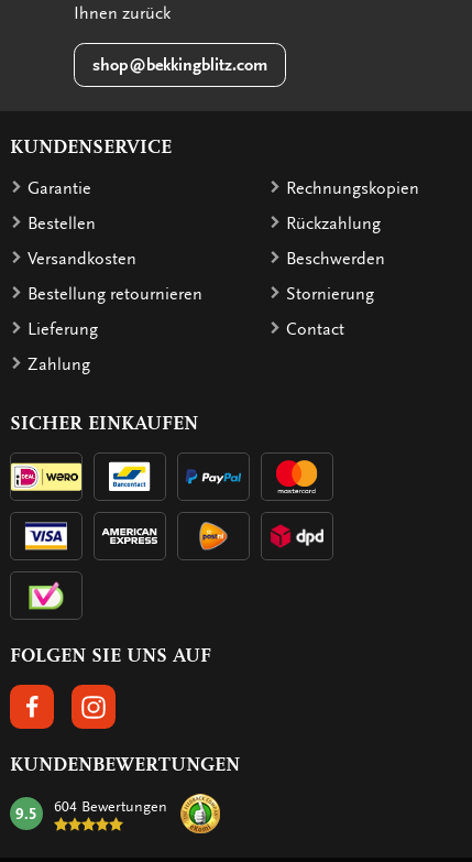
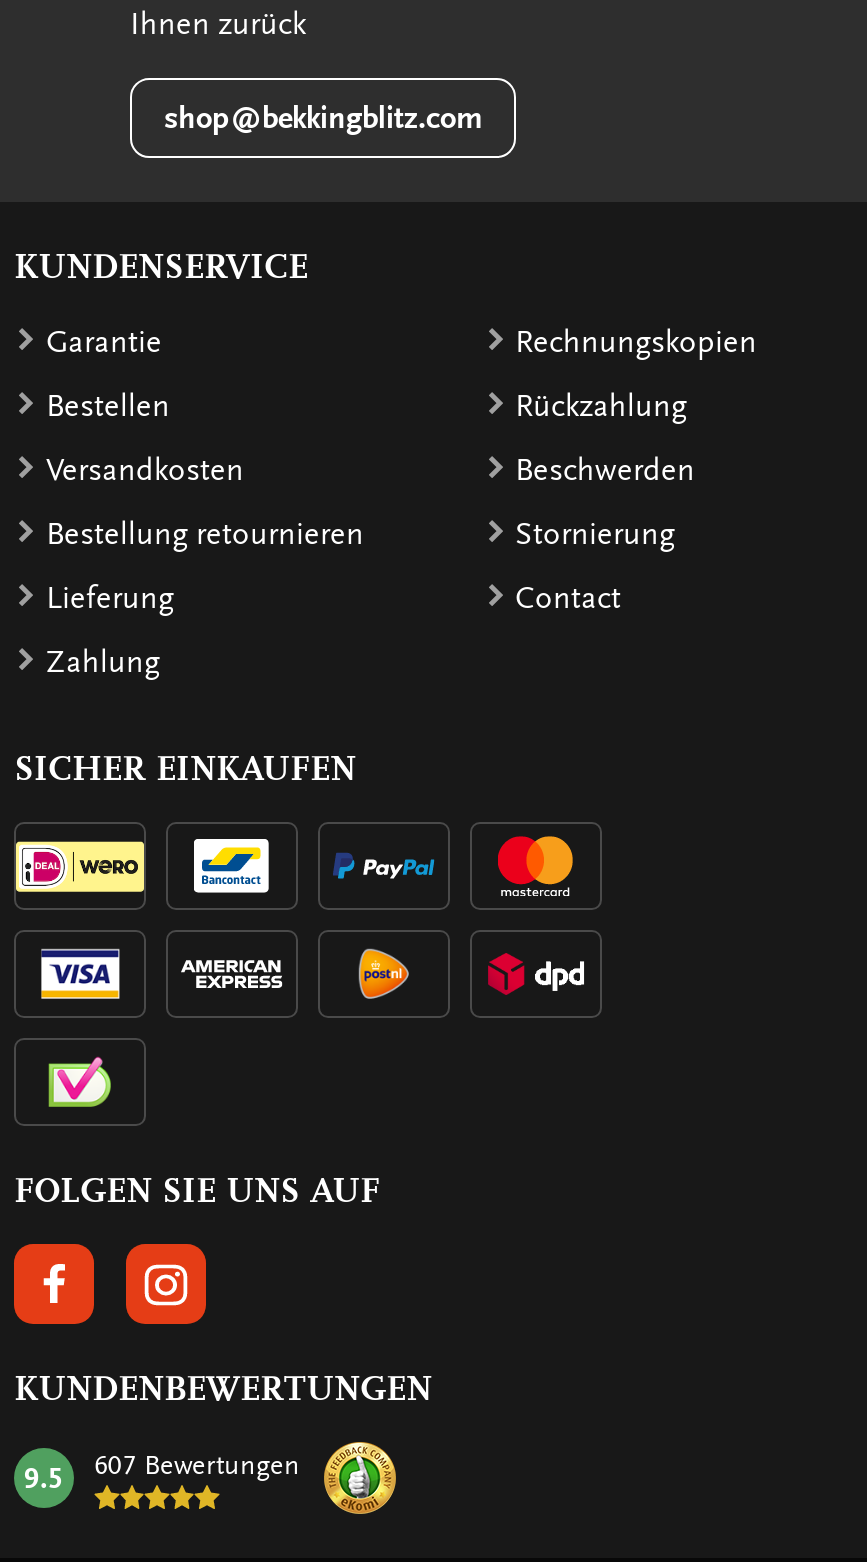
- 9.5 604 Bewertungen
+ 9.5 607 Bewertungen
